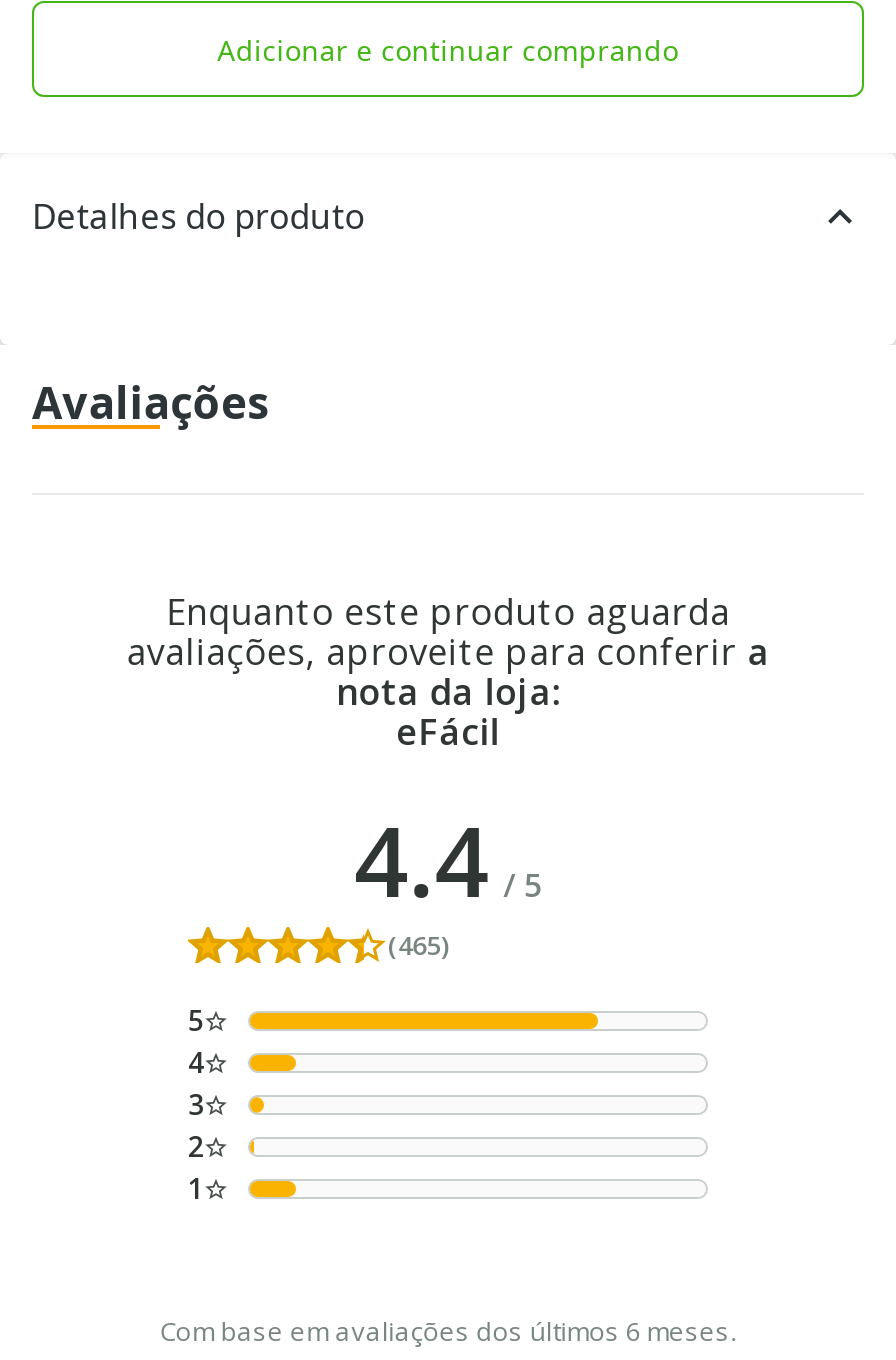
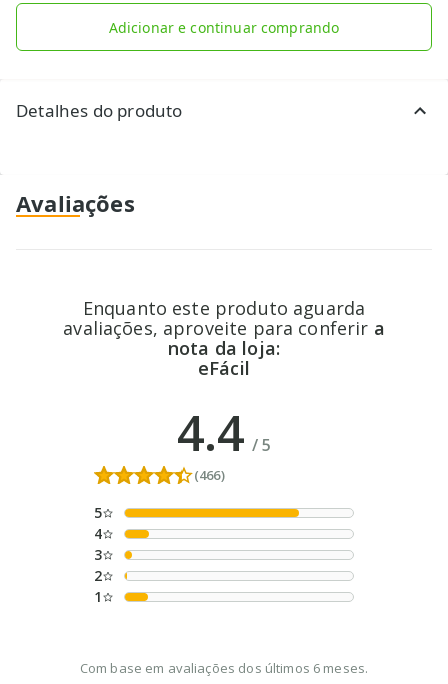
- (465)
+ (466)
